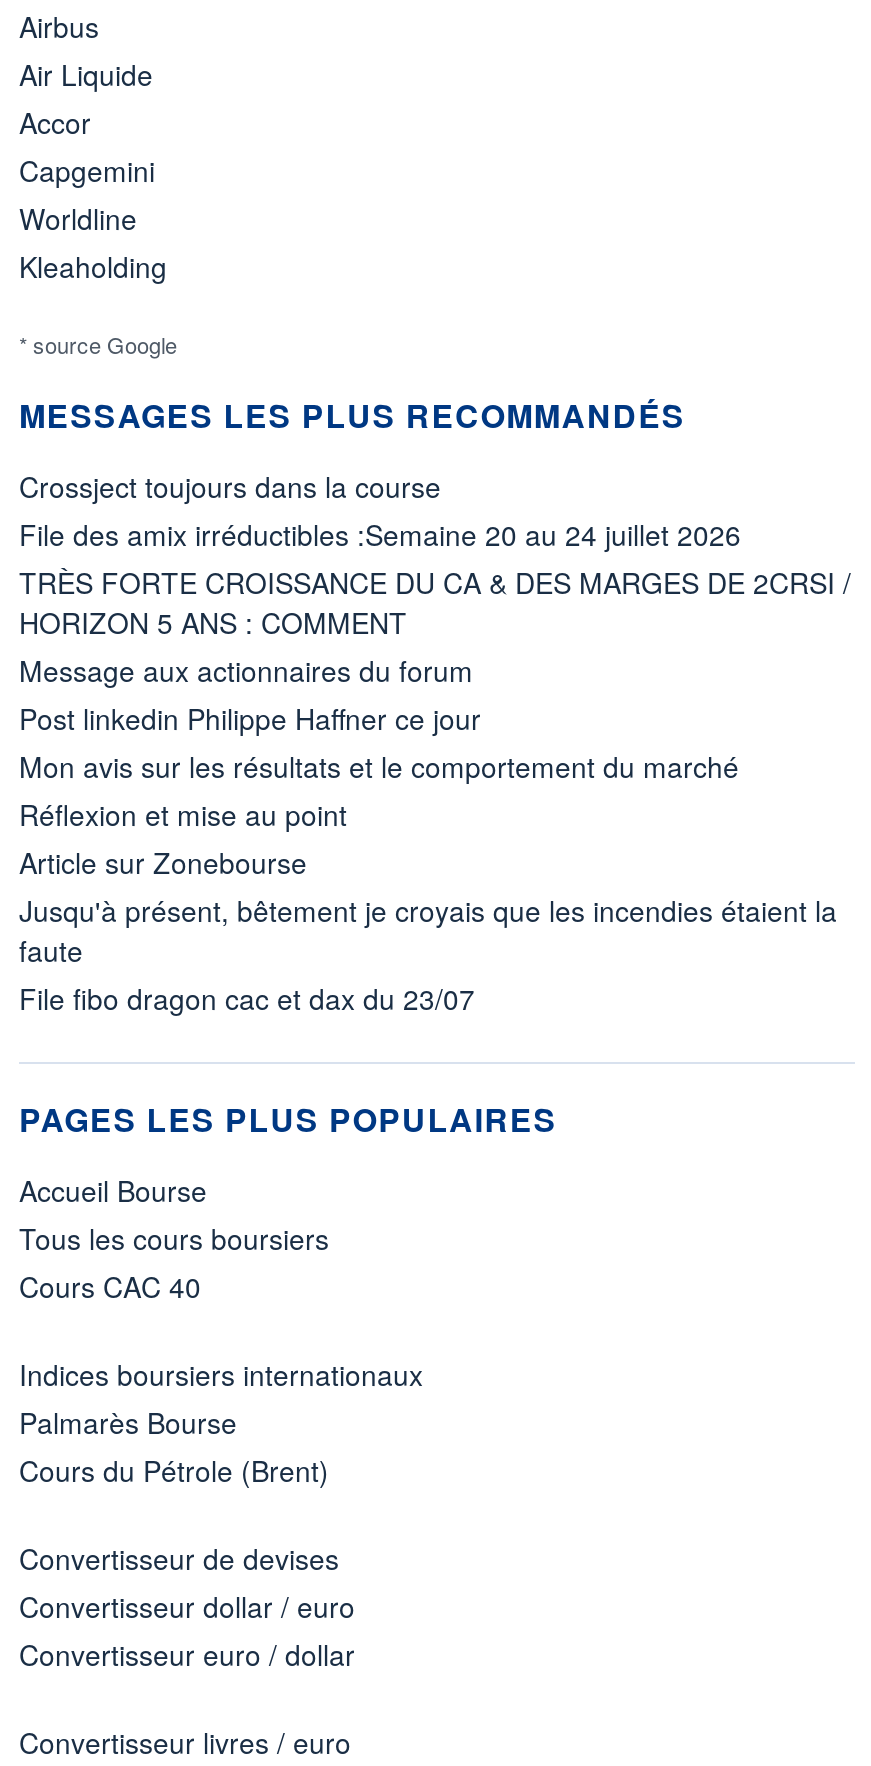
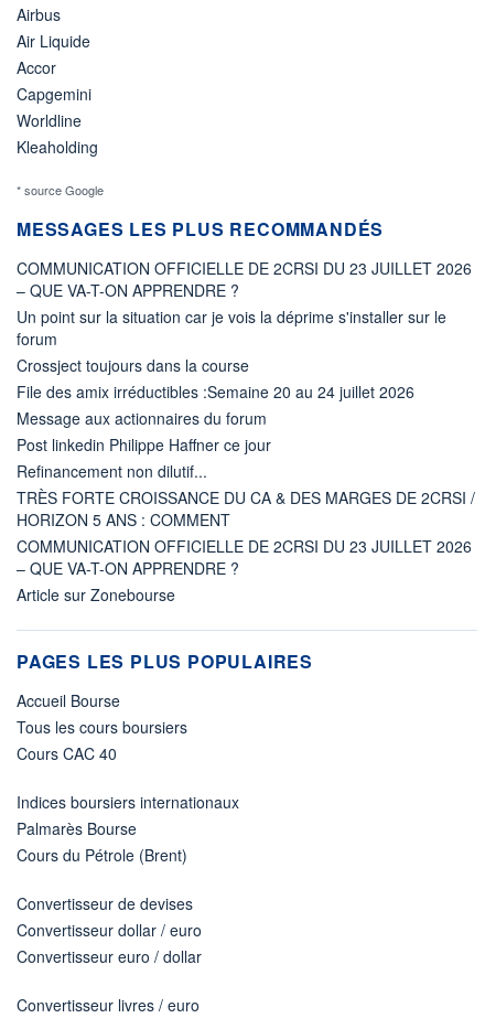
+ COMMUNICATION OFFICIELLE DE 2CRSI DU 23 JUILLET 2026
+ – QUE VA-T-ON APPRENDRE ?
+ Un point sur la situation car je vois la déprime s'installer sur le
+ forum

moved down: Crossject toujours dans la course | File des amix irréductibles :Semaine 20 au 24 juillet 2026

moved down: TRÈS FORTE CROISSANCE DU CA & DES MARGES DE 2CRSI / | HORIZON 5 ANS : COMMENT

- Mon avis sur les résultats et le comportement du marché
- Réflexion et mise au point
+ Refinancement non dilutif...
+ COMMUNICATION OFFICIELLE DE 2CRSI DU 23 JUILLET 2026
+ – QUE VA-T-ON APPRENDRE ?

moved down: Article sur Zonebourse

- Jusqu'à présent, bêtement je croyais que les incendies étaient la
- faute
- File fibo dragon cac et dax du 23/07
